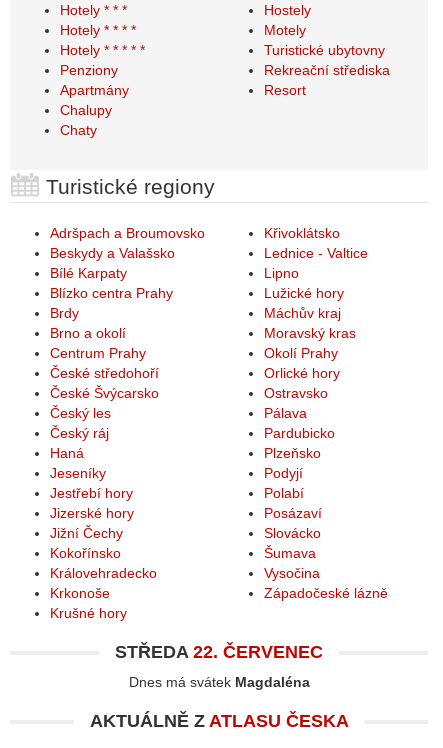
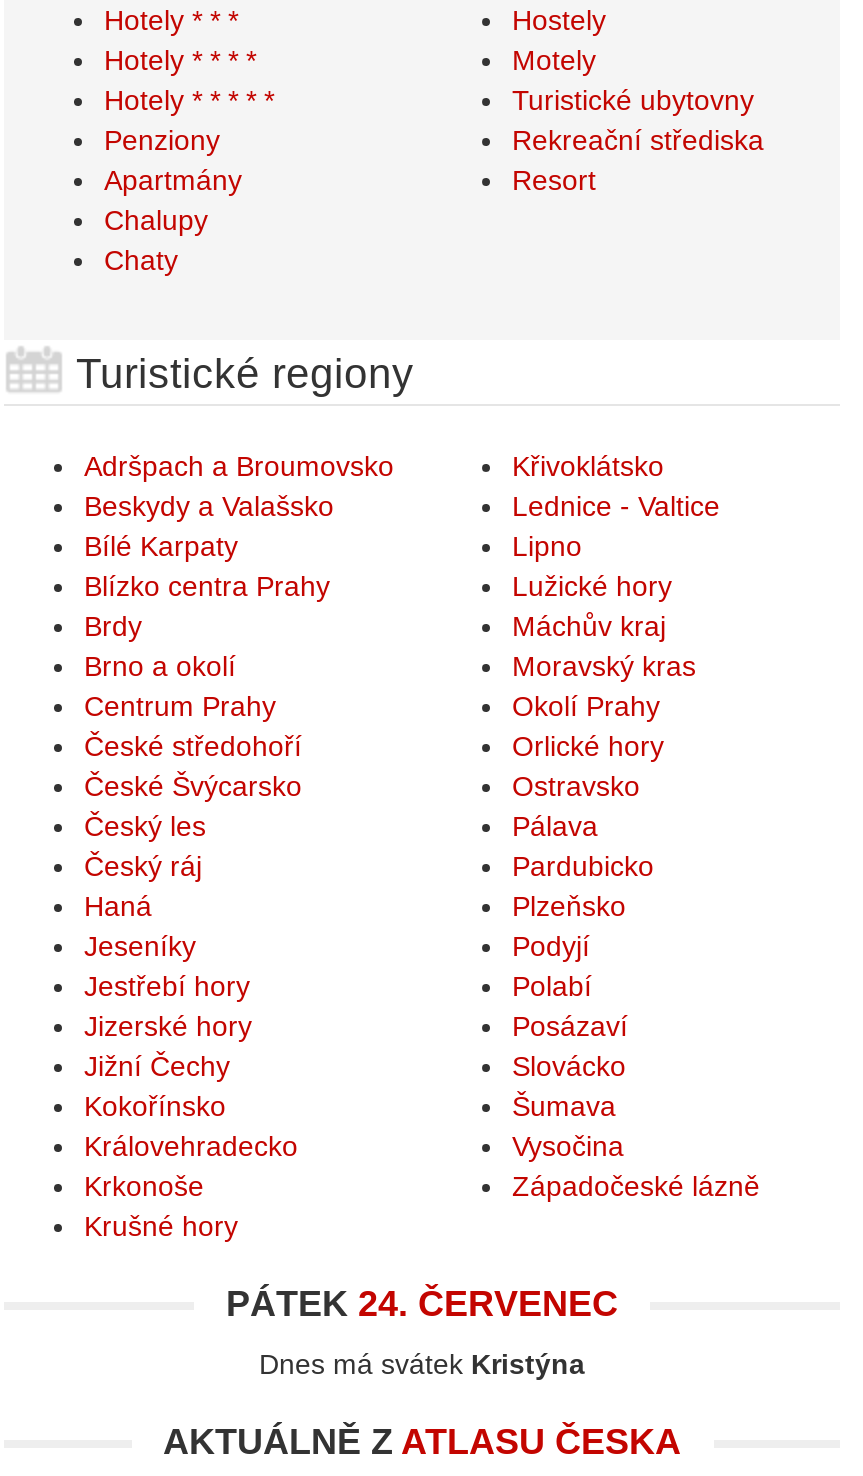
- STŘEDA 22. ČERVENEC
+ PÁTEK 24. ČERVENEC

- Dnes má svátek Magdaléna
+ Dnes má svátek Kristýna
